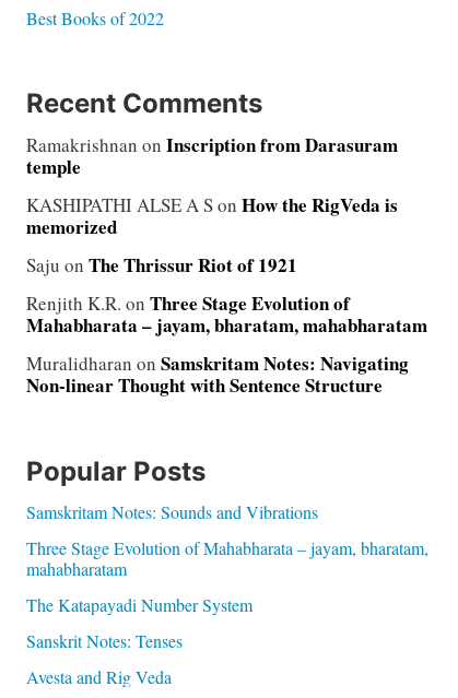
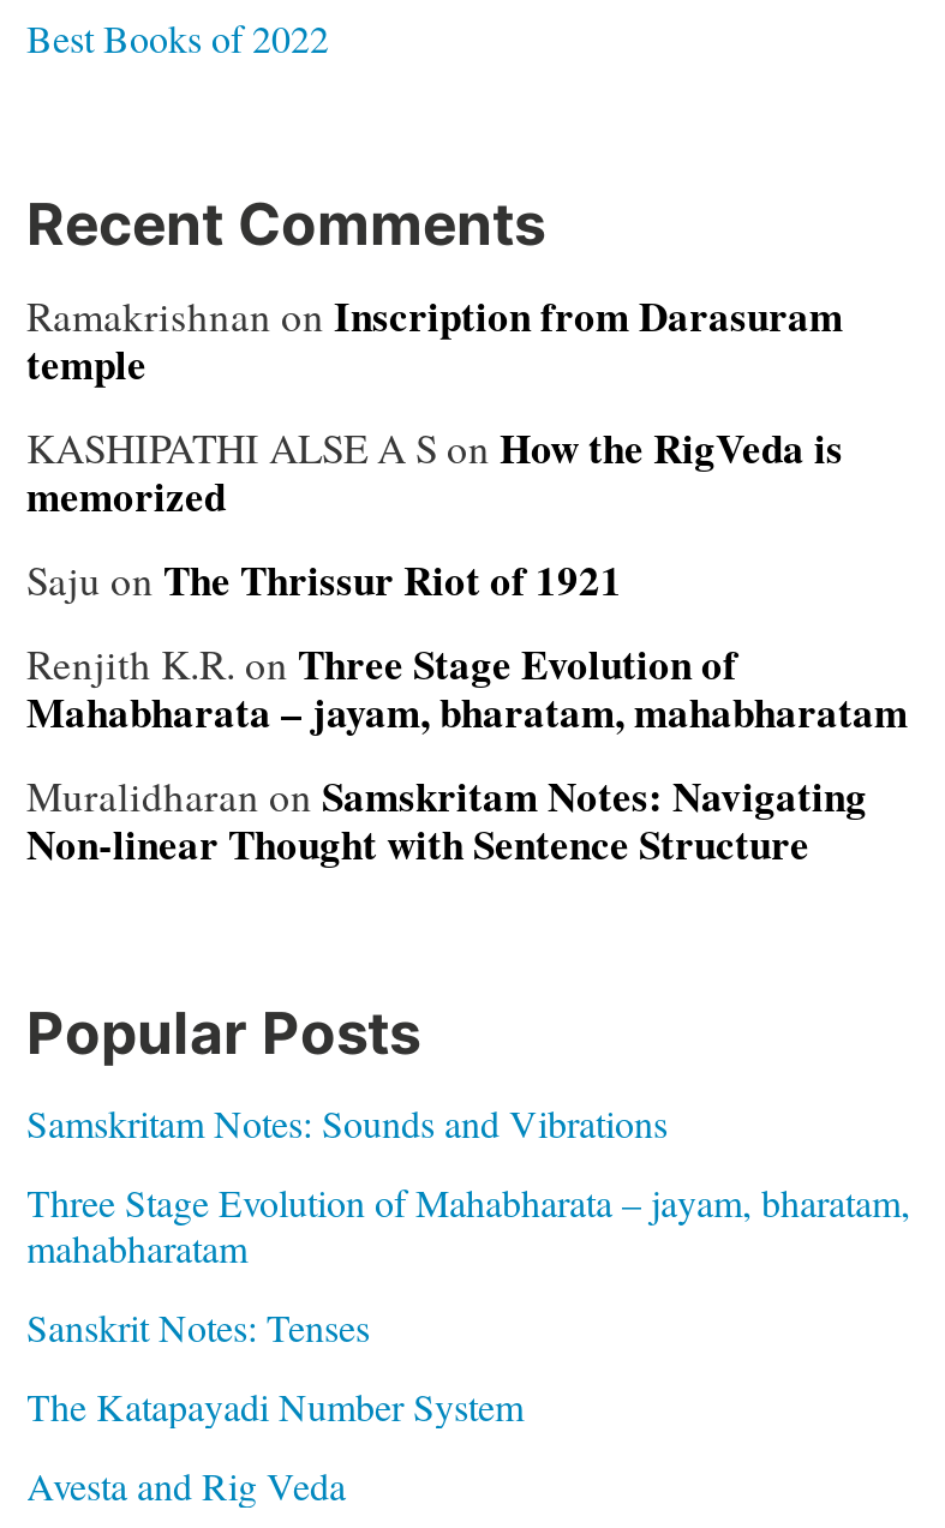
moved down: The Katapayadi Number System

moved up: Sanskrit Notes: Tenses
